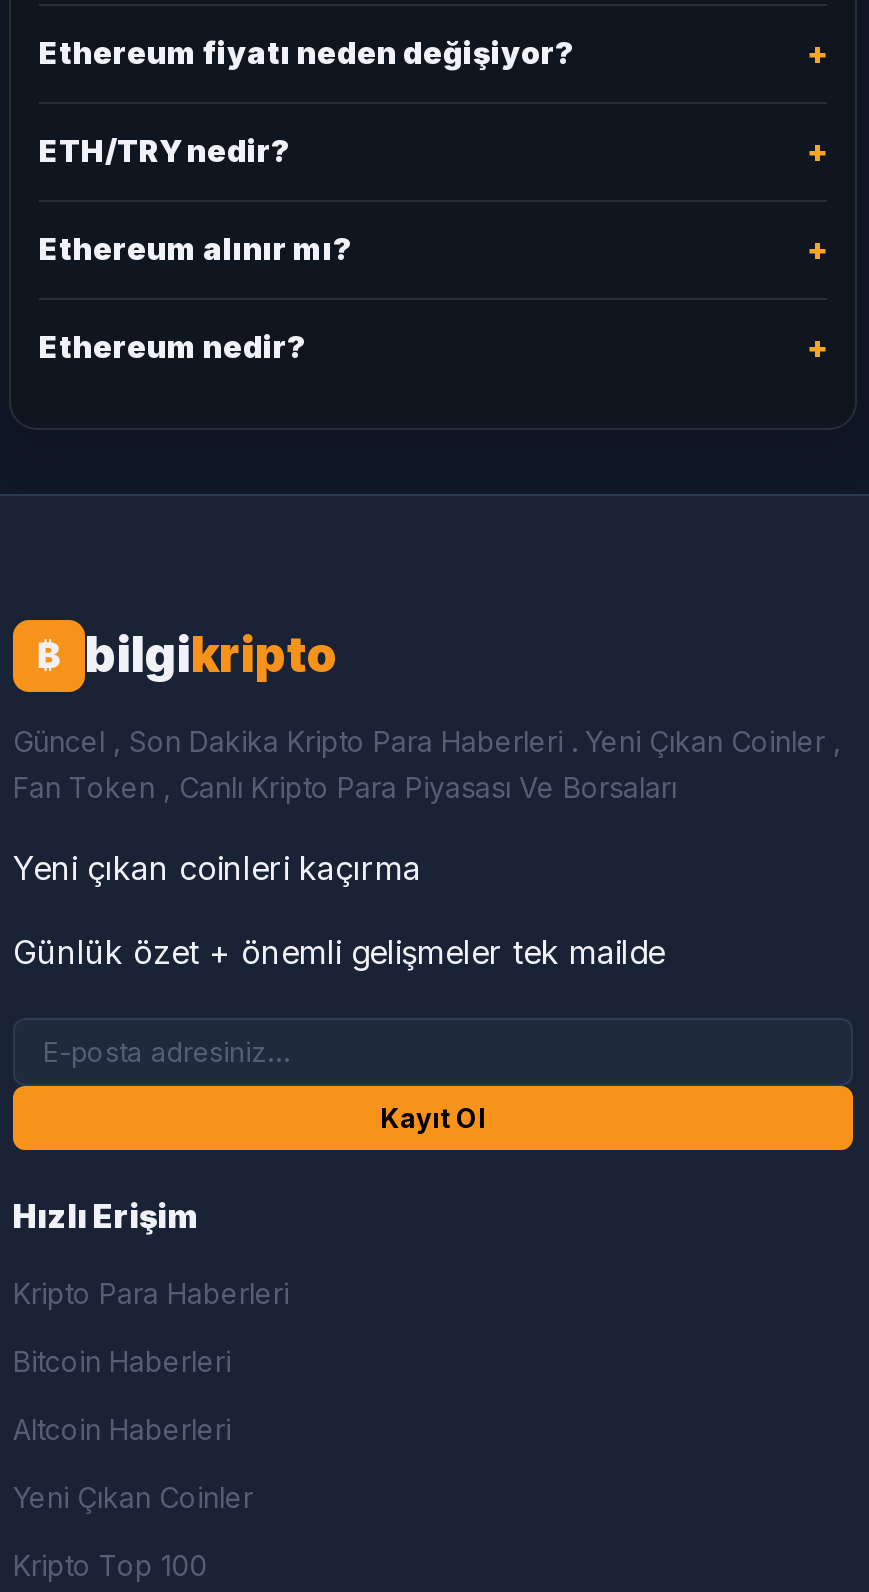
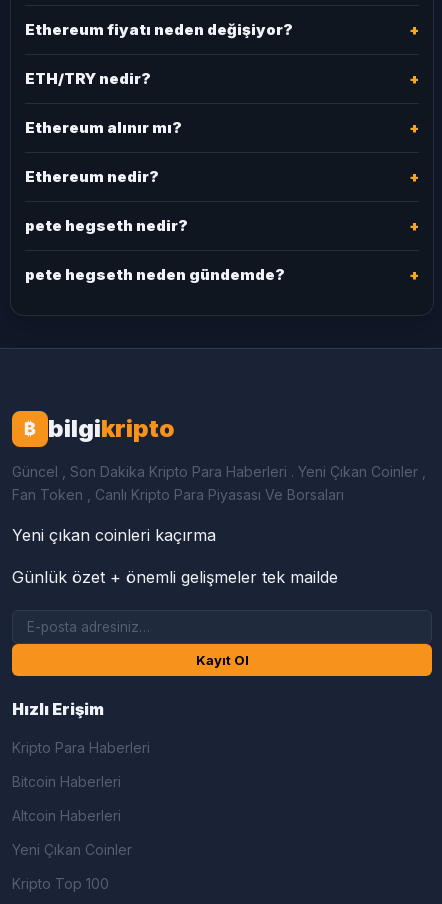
+ pete hegseth nedir?
+ pete hegseth neden gündemde?
